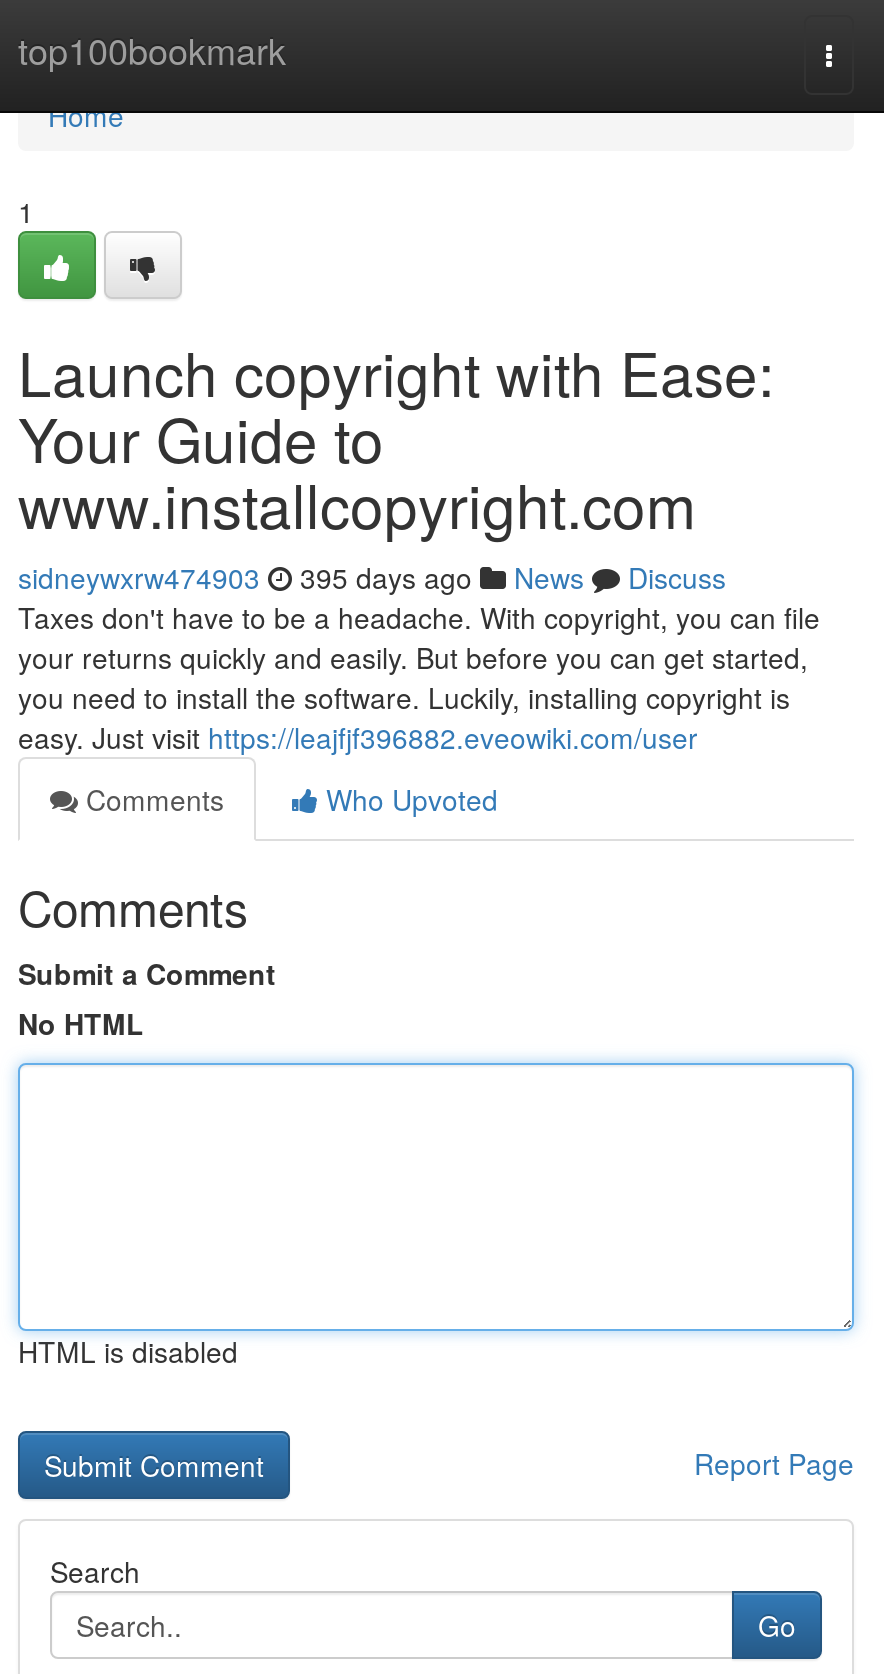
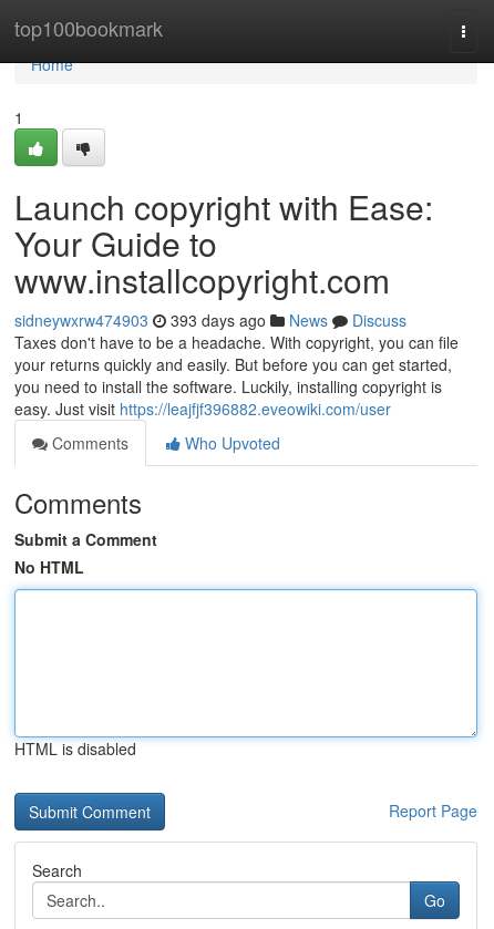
- sidneywxrw474903 395 days ago News Discuss
+ sidneywxrw474903 393 days ago News Discuss
